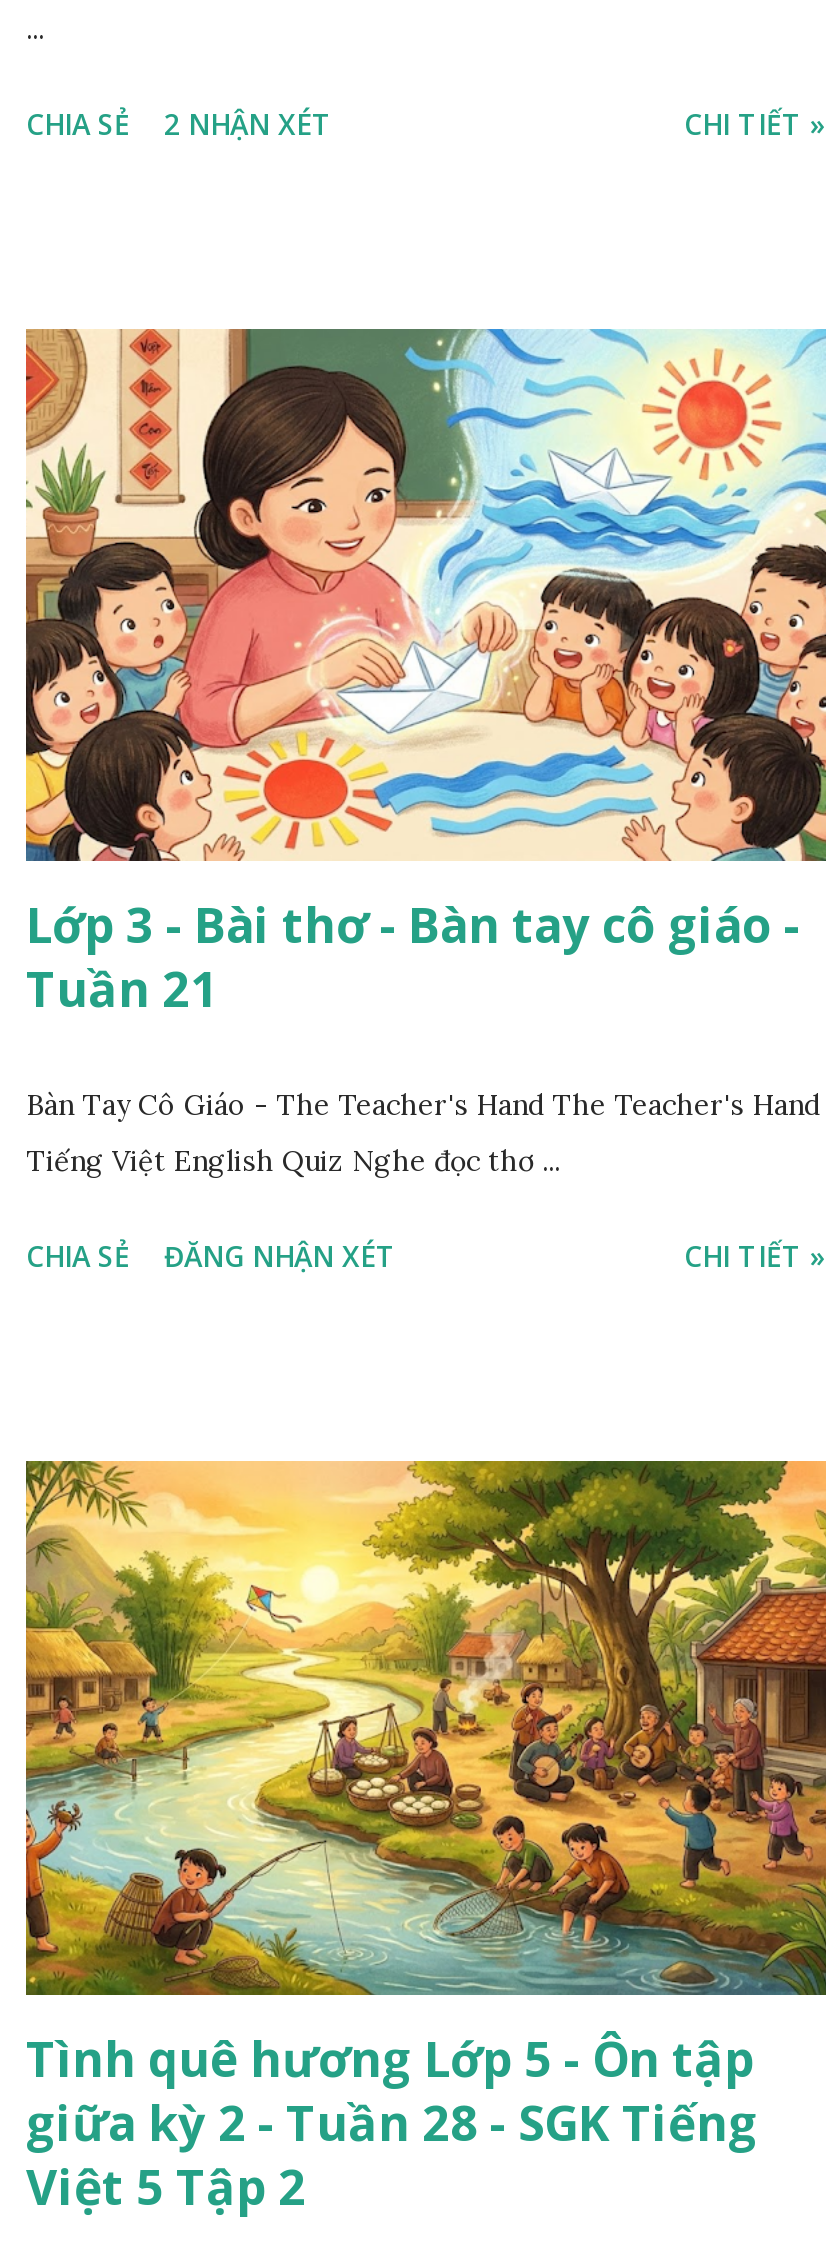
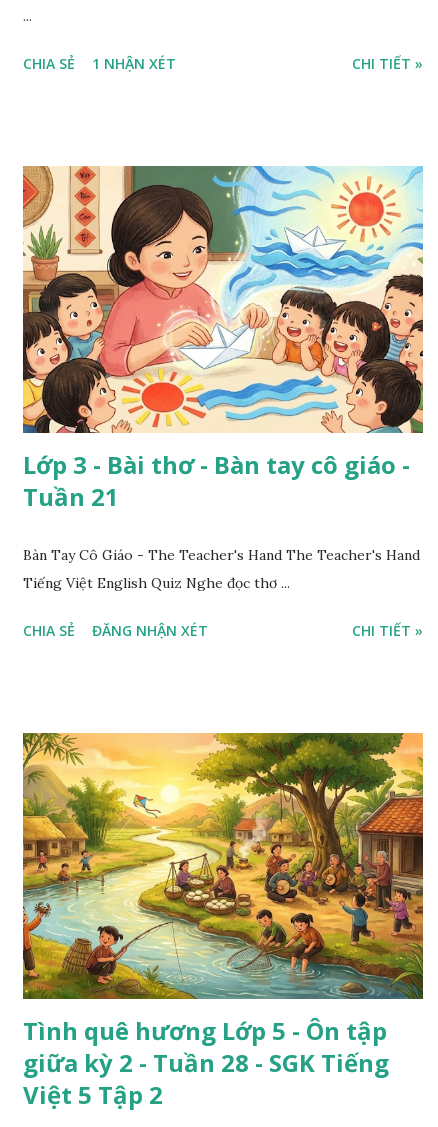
- CHIA SẺ 2 NHẬN XÉT
+ CHIA SẺ 1 NHẬN XÉT
